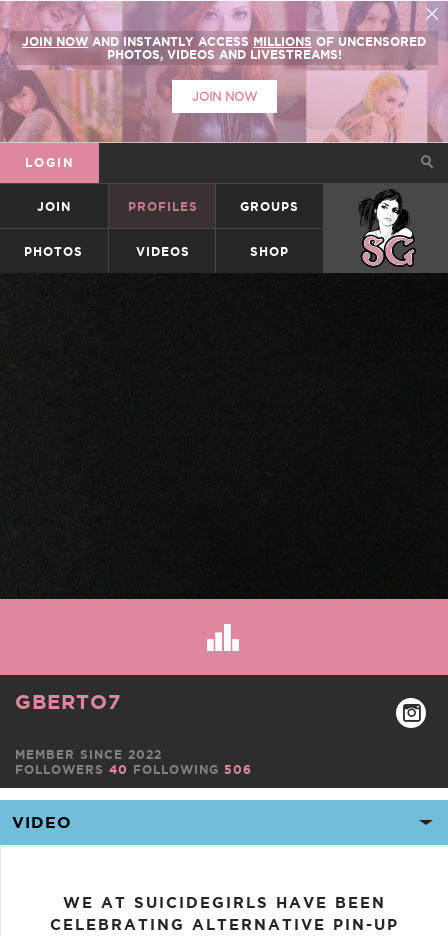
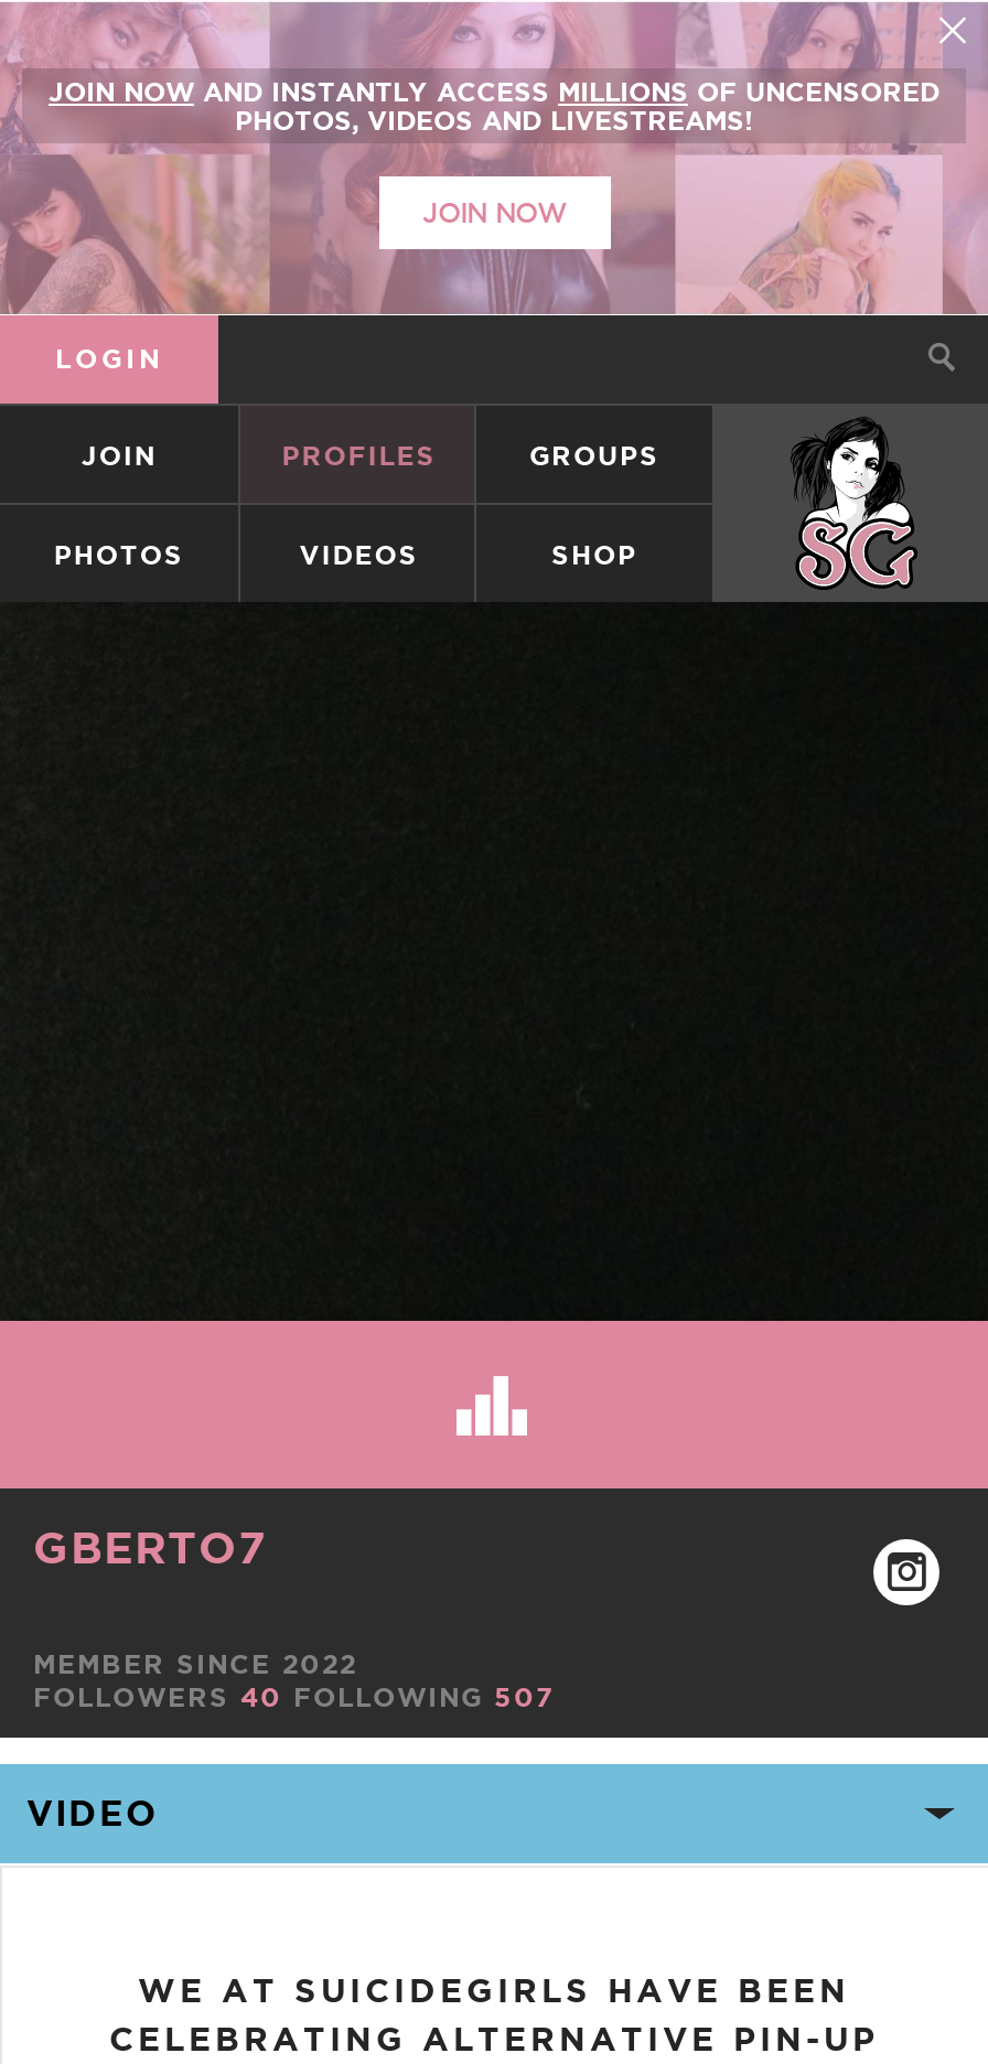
- FOLLOWERS 40 FOLLOWING 506
+ FOLLOWERS 40 FOLLOWING 507
